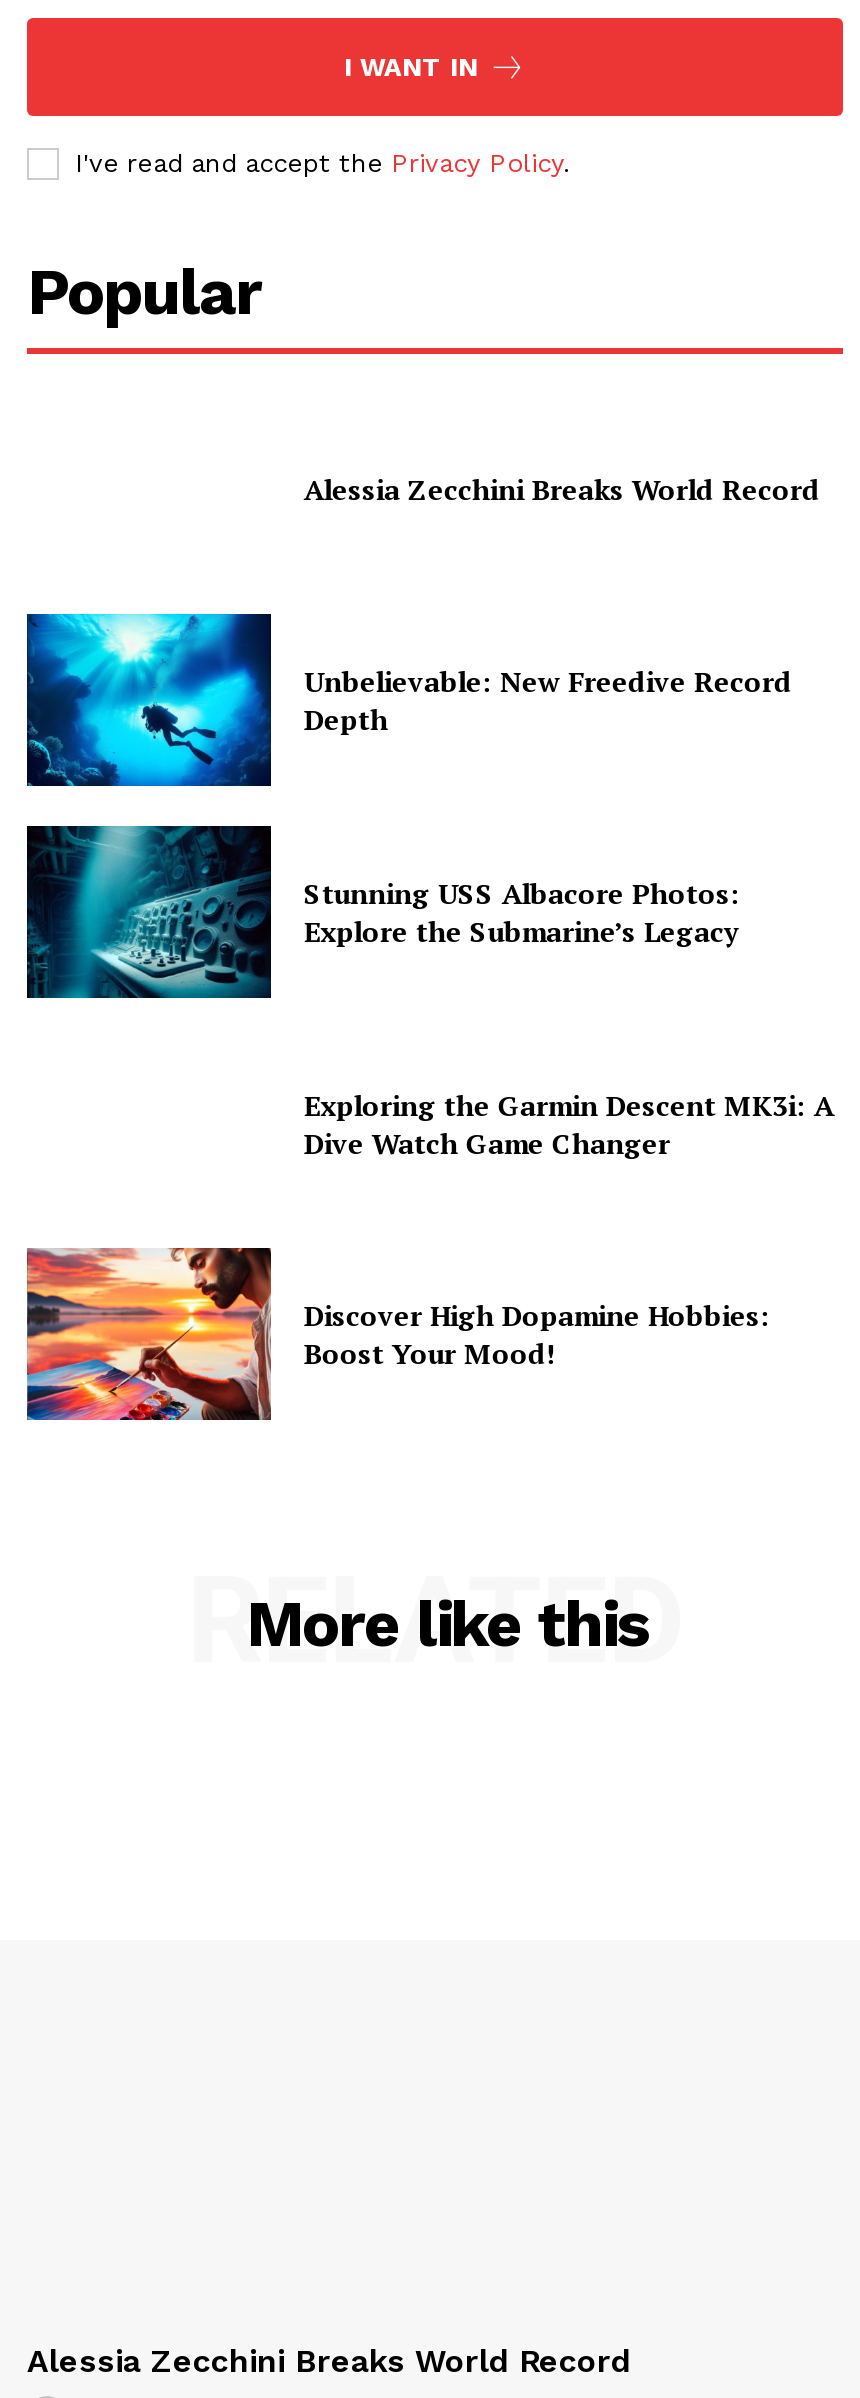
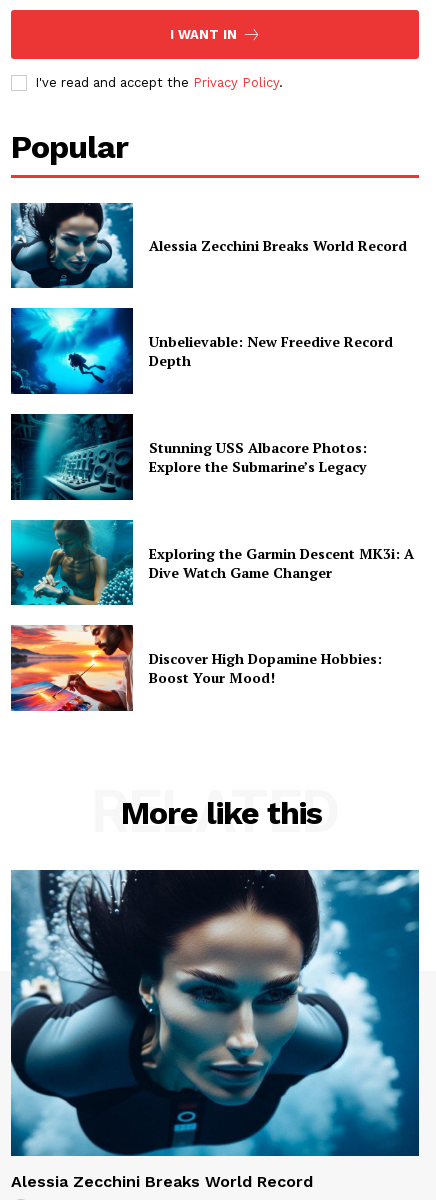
+ [image]

+ [image]

+ [image]
